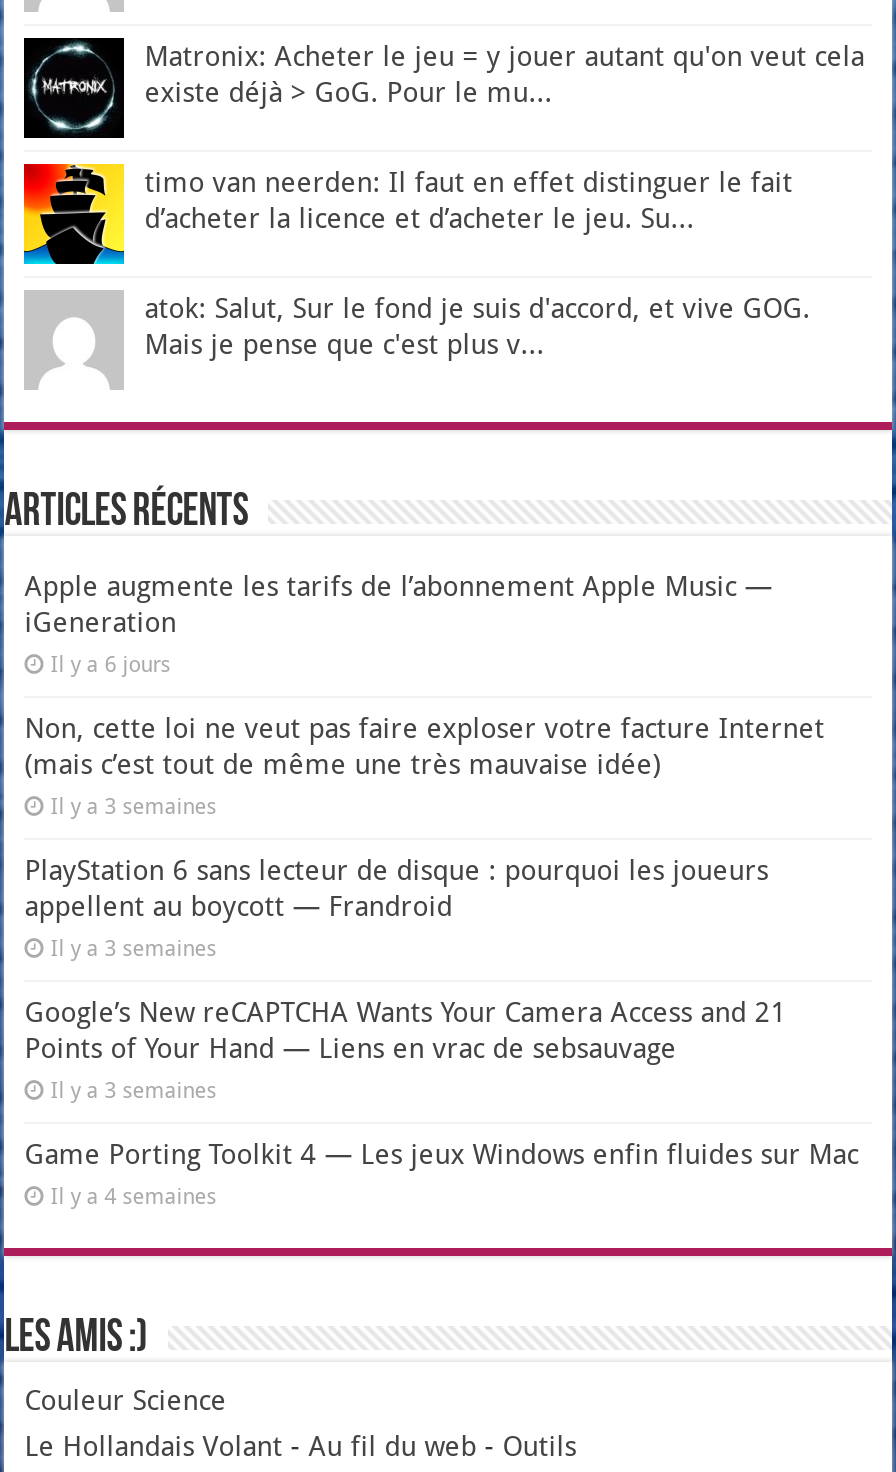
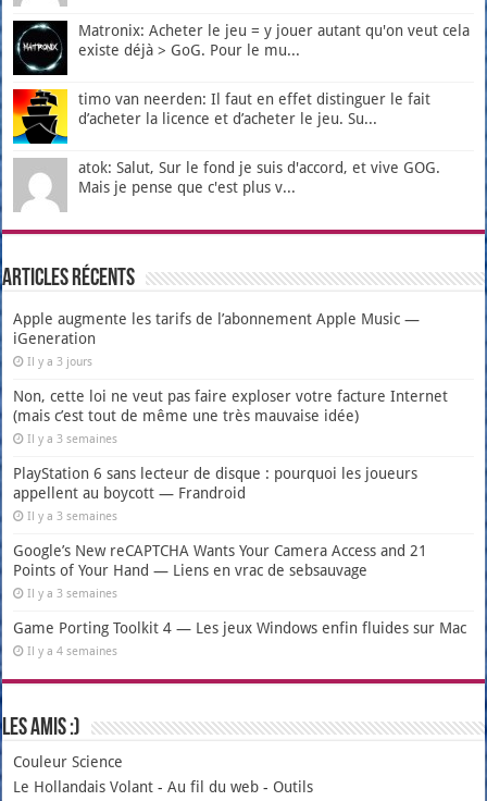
- Il y a 6 jours
+ Il y a 3 jours
